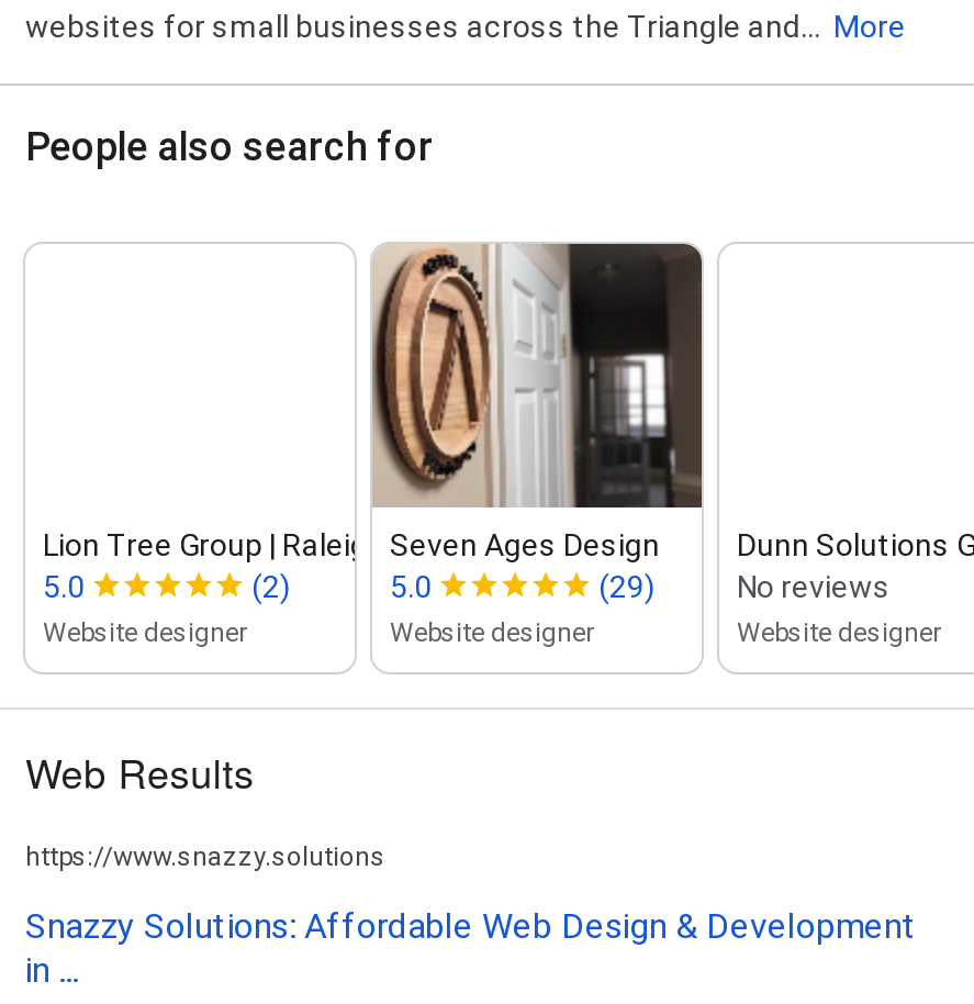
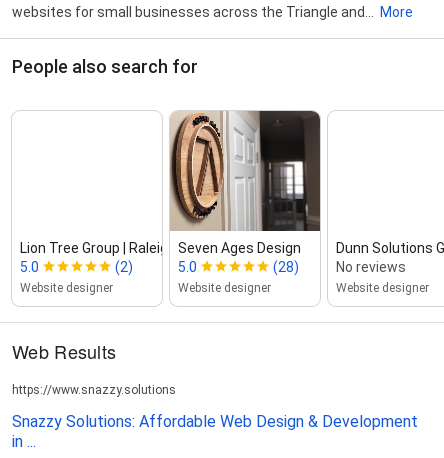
- (29)
+ (28)
